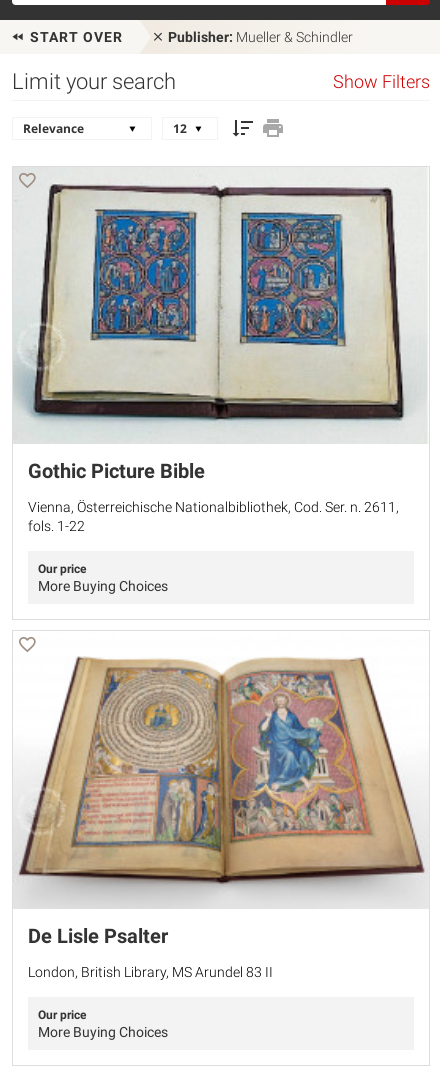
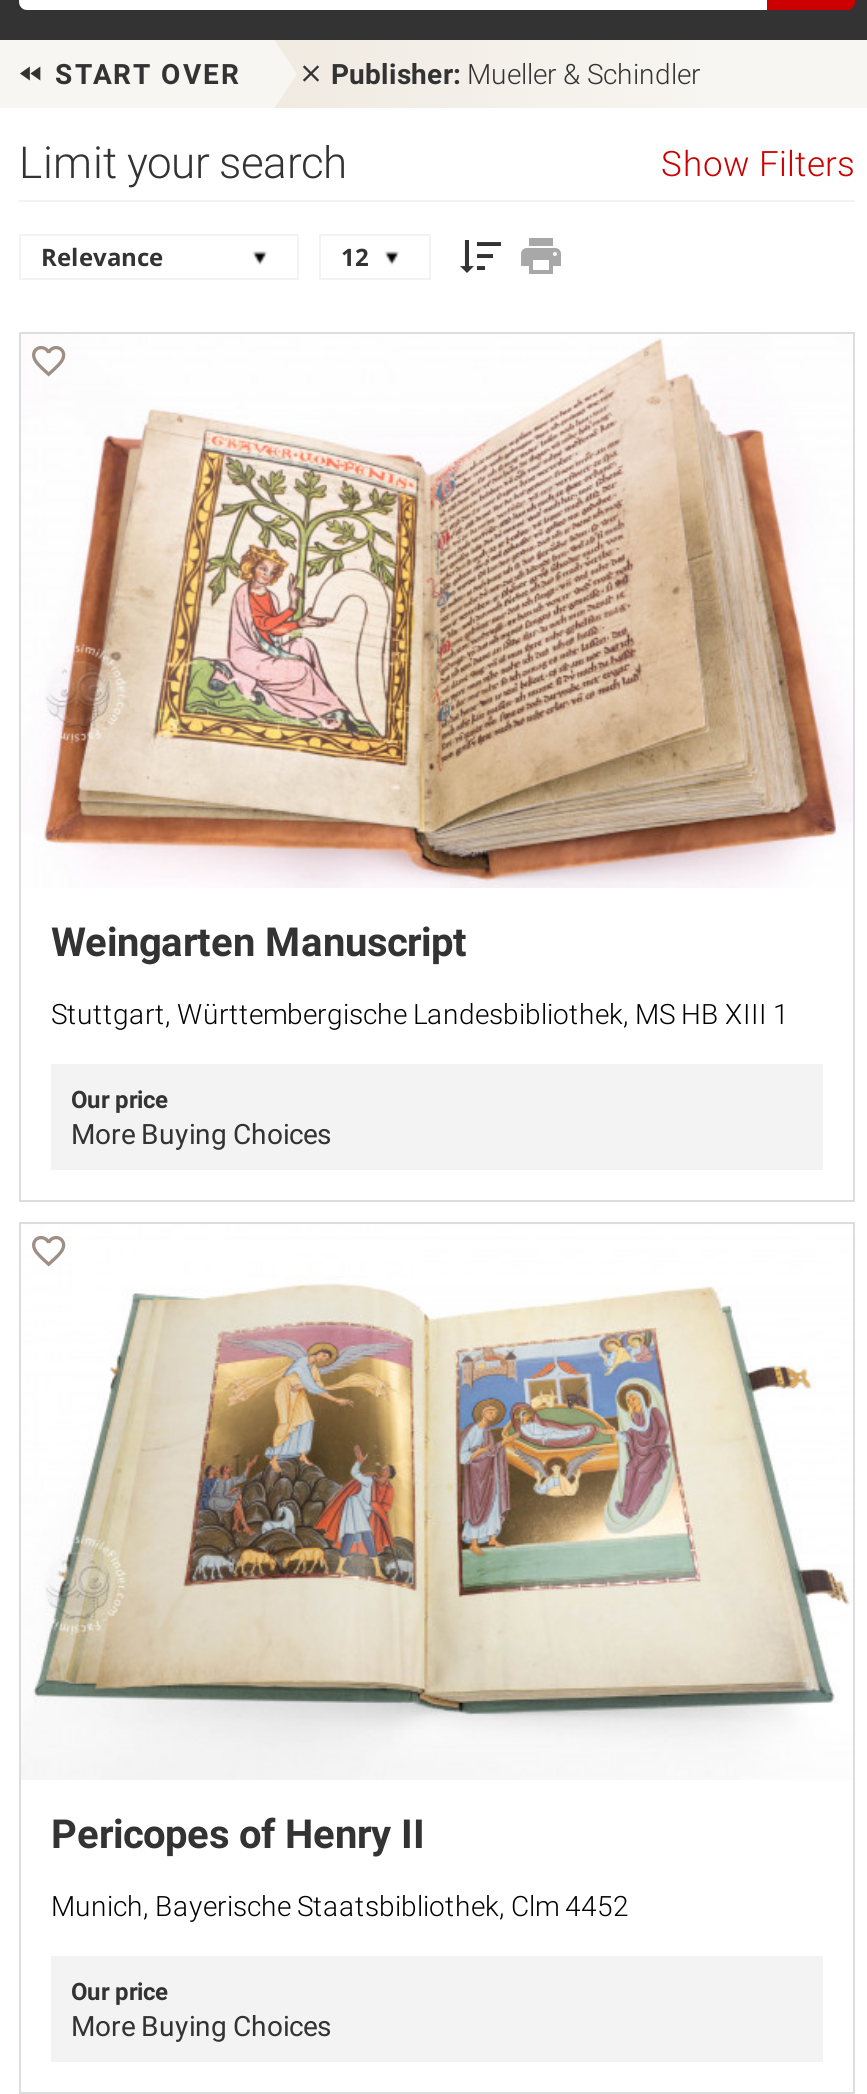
- [image]
- Gothic Picture Bible
+ [image]
+ Weingarten Manuscript

- Vienna, Österreichische Nationalbibliothek, Cod. Ser. n. 2611,
- fols. 1-22
+ Stuttgart, Württembergische Landesbibliothek, MS HB XIII 1

- [image]
- De Lisle Psalter
+ [image]
+ Pericopes of Henry II

- London, British Library, MS Arundel 83 II
+ Munich, Bayerische Staatsbibliothek, Clm 4452
